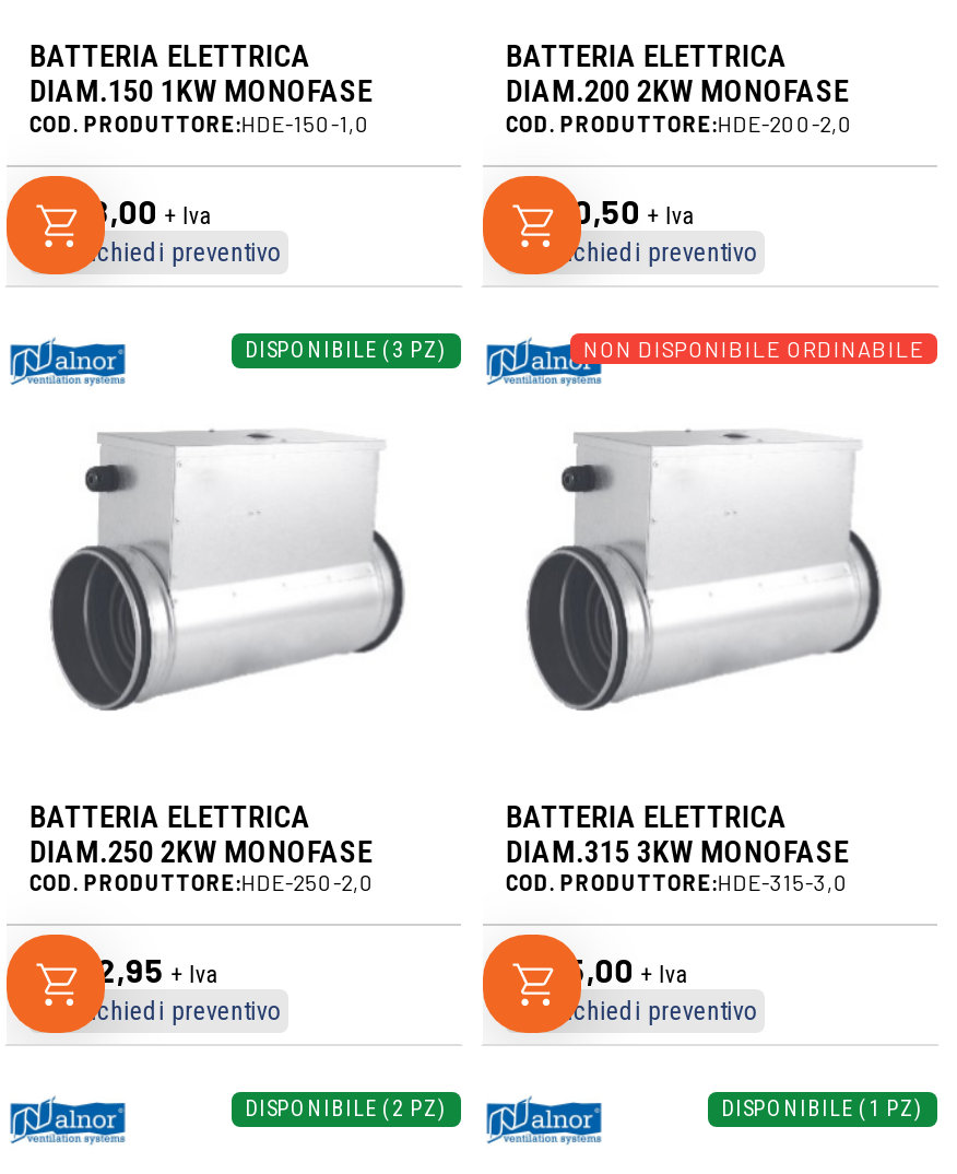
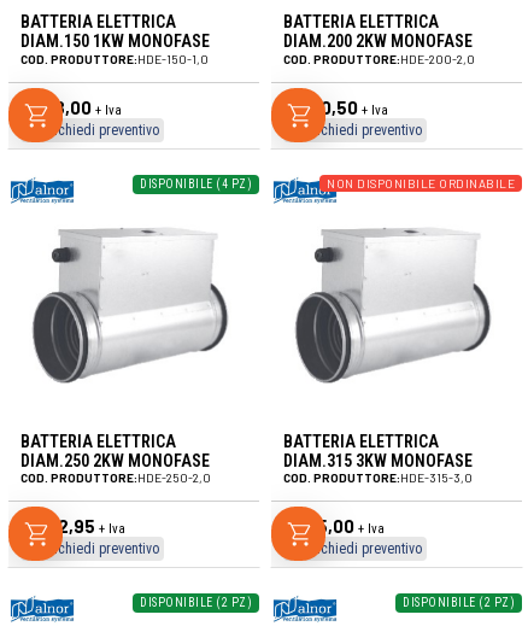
- DISPONIBILE (3 PZ)
+ DISPONIBILE (4 PZ)

- DISPONIBILE (1 PZ)
+ DISPONIBILE (2 PZ)
